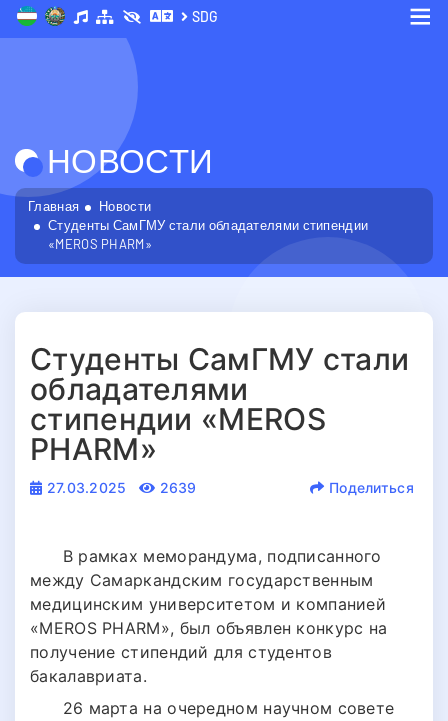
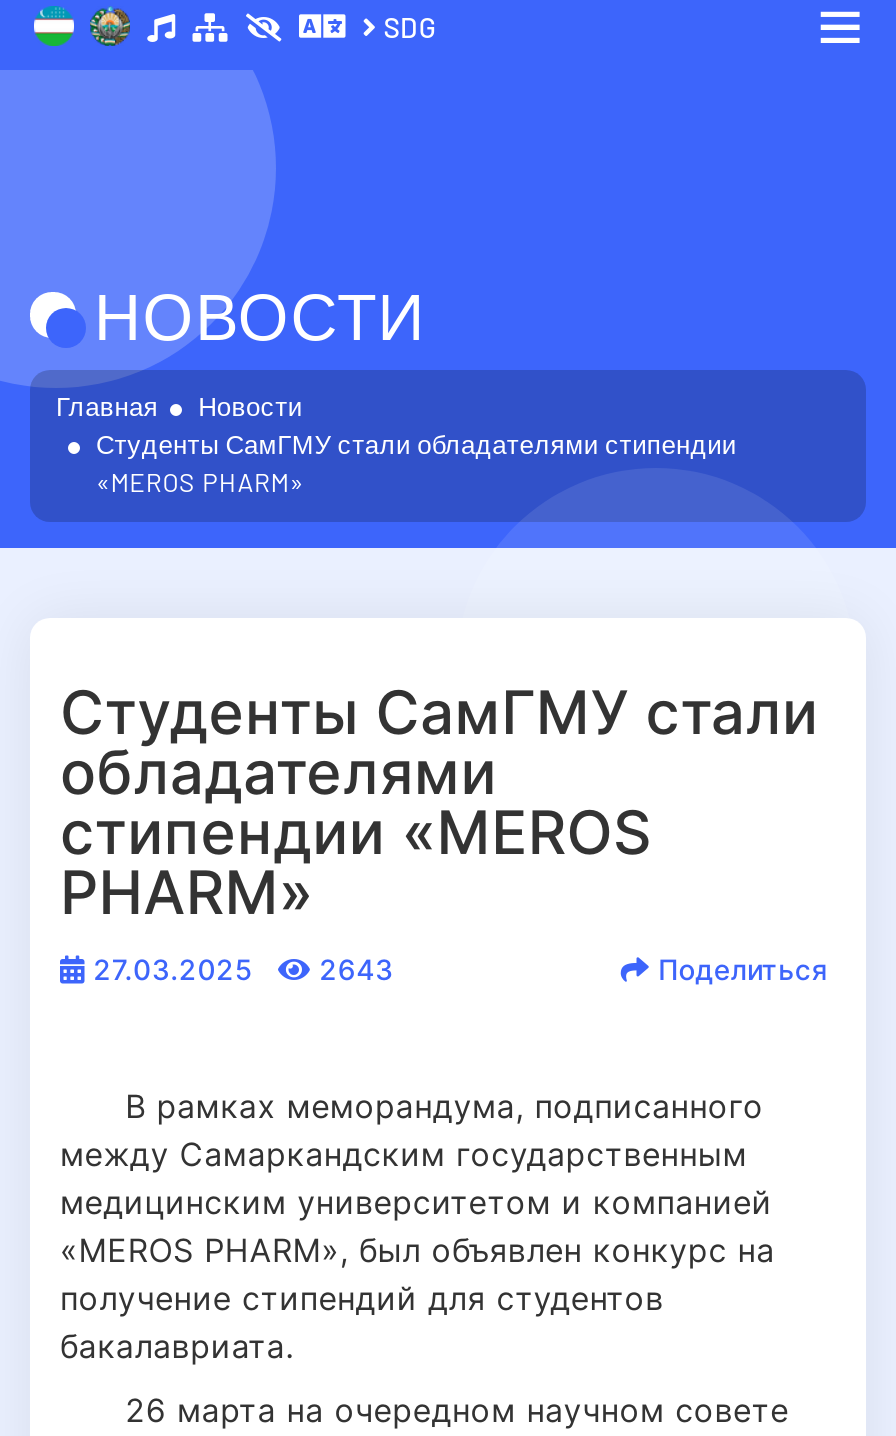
- 27.03.2025 2639
+ 27.03.2025 2643
